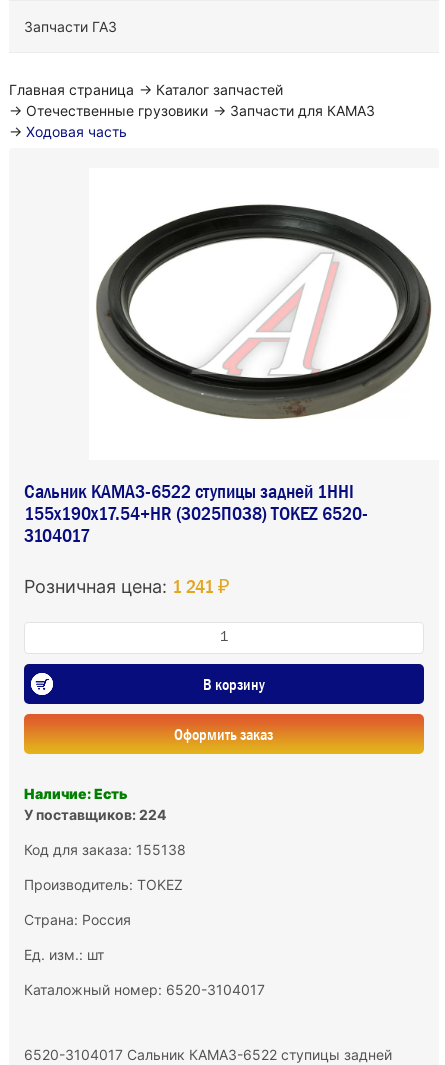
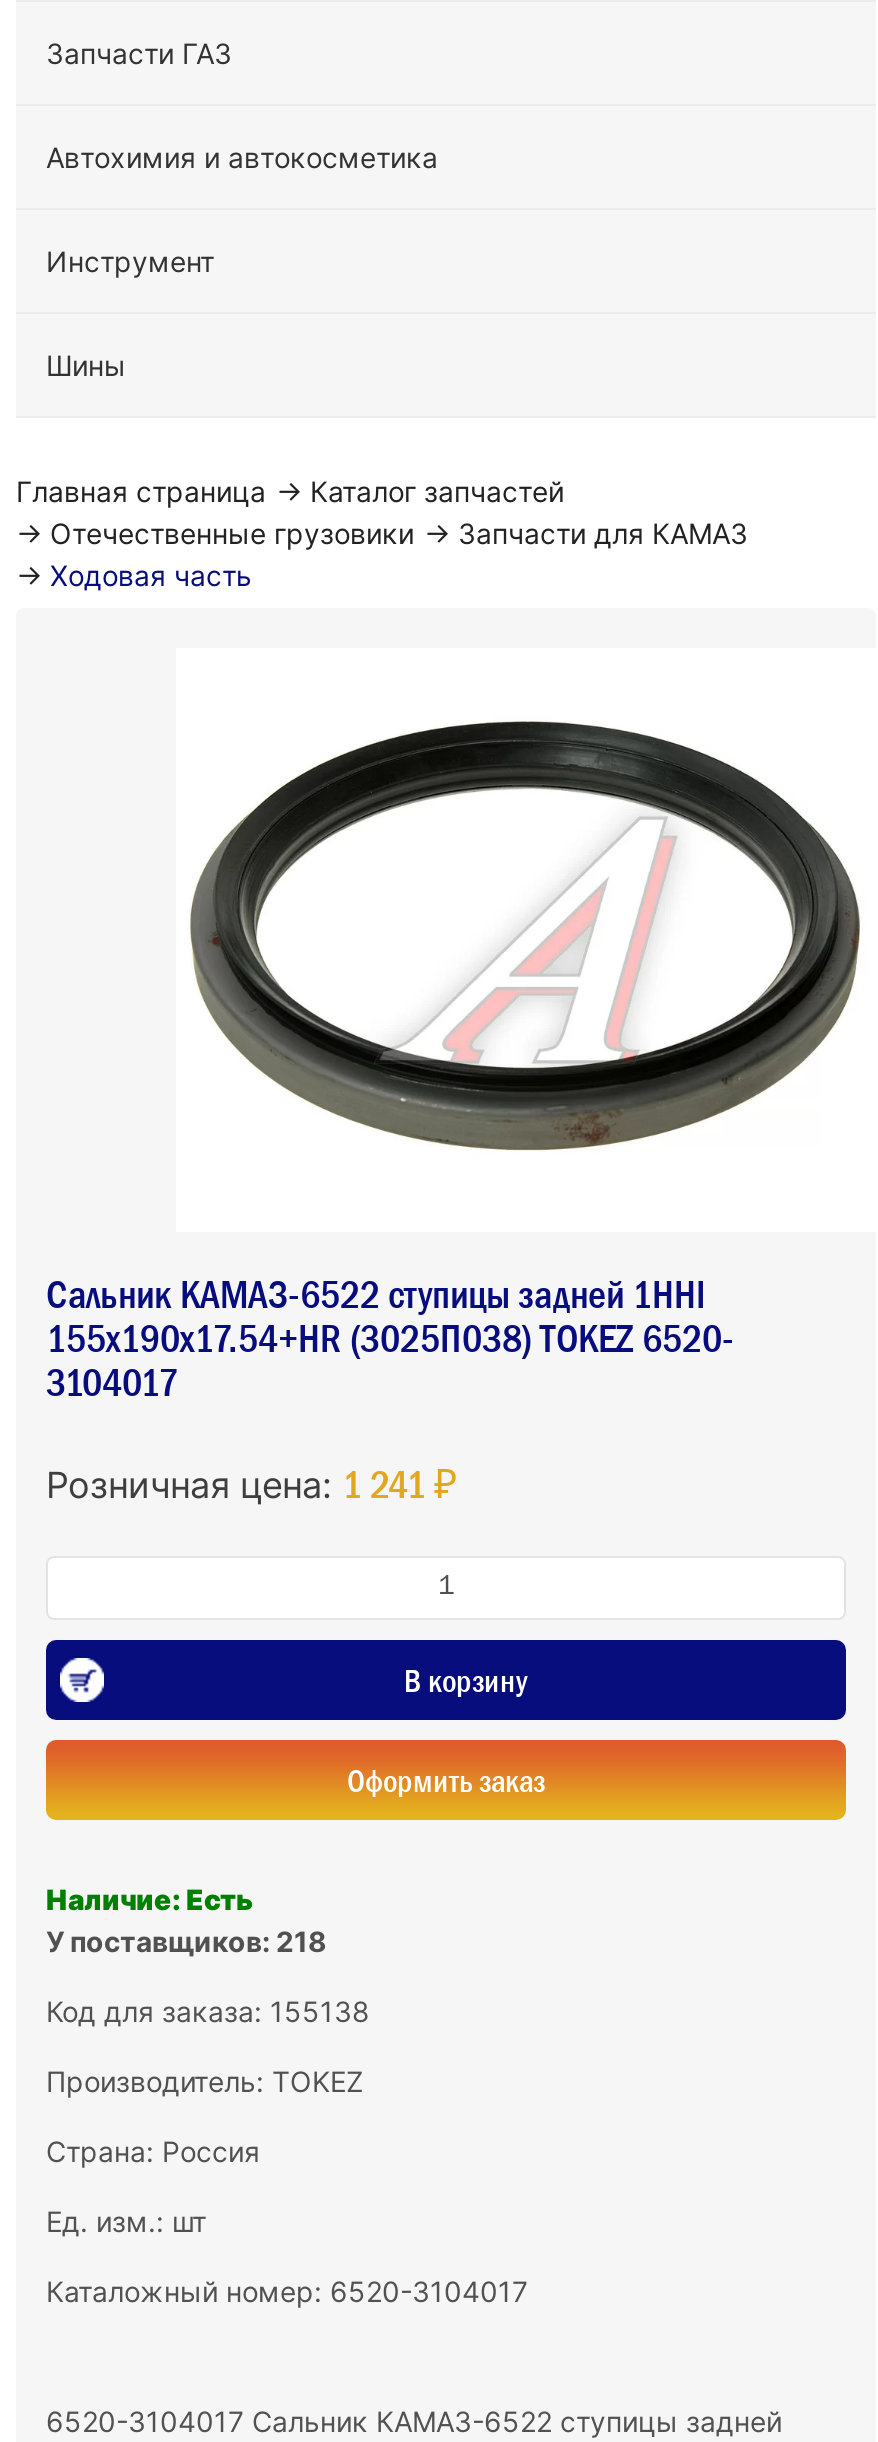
+ Автохимия и автокосметика
+ Инструмент
+ Шины

- У поставщиков: 224
+ У поставщиков: 218
